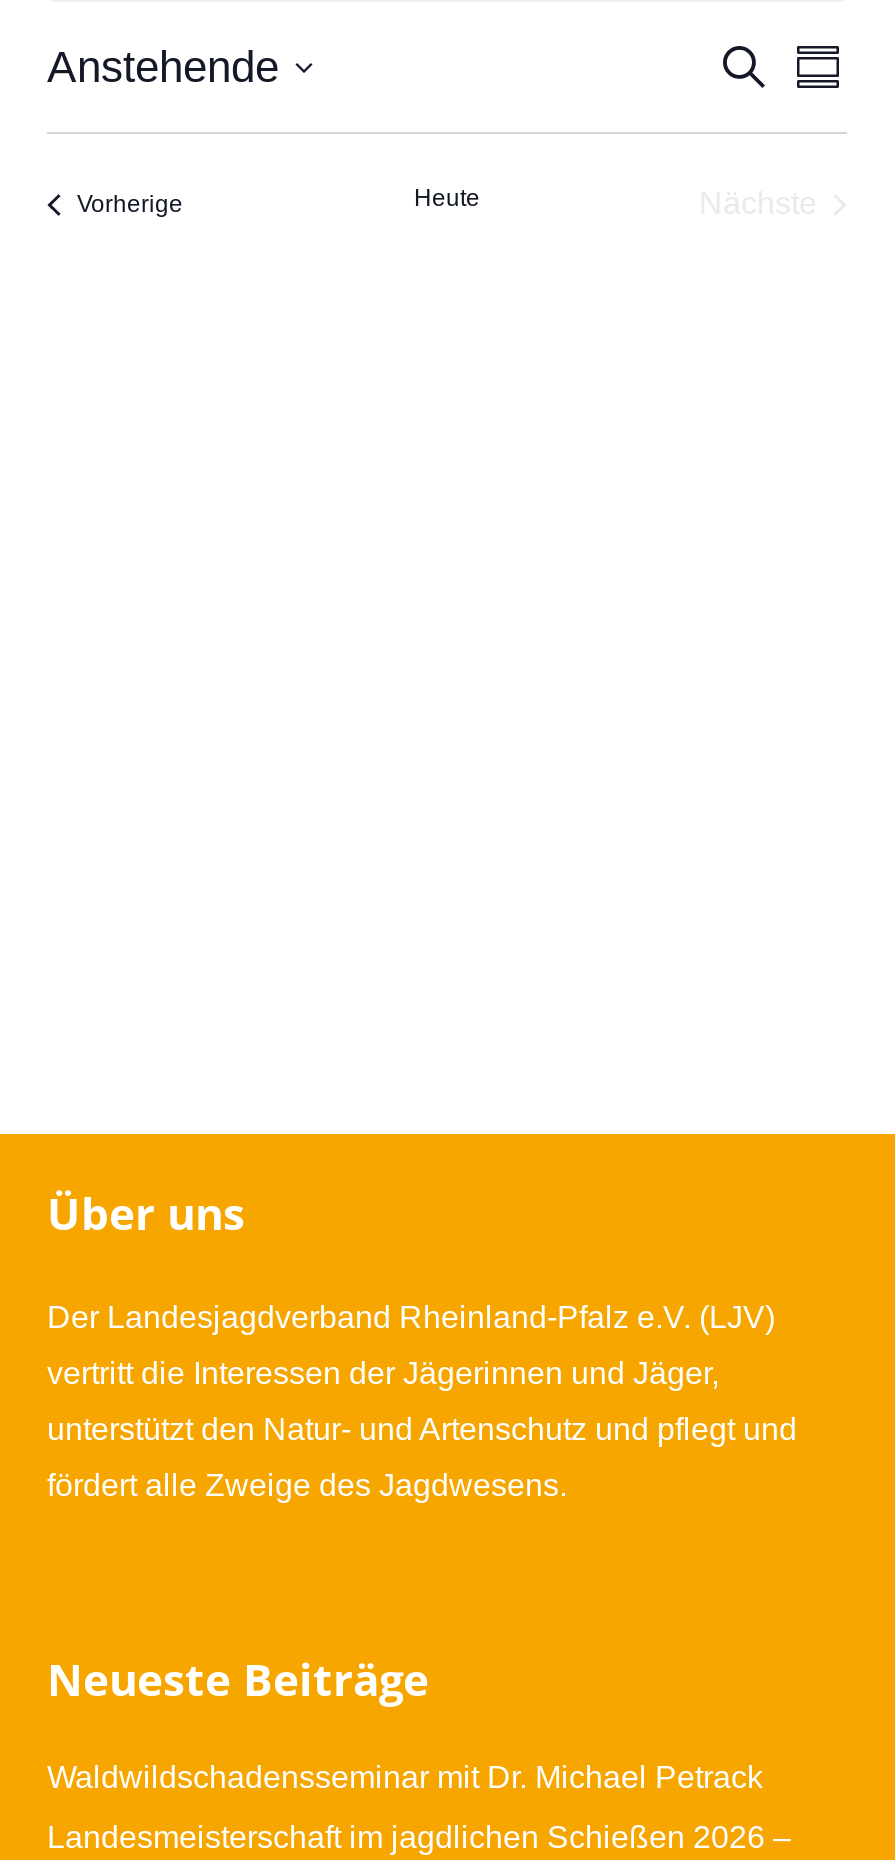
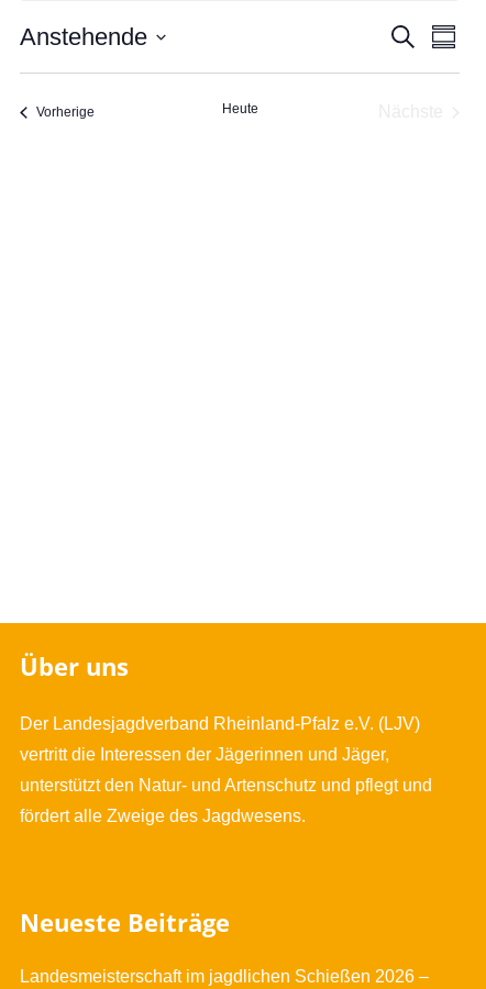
- Waldwildschadensseminar mit Dr. Michael Petrack
